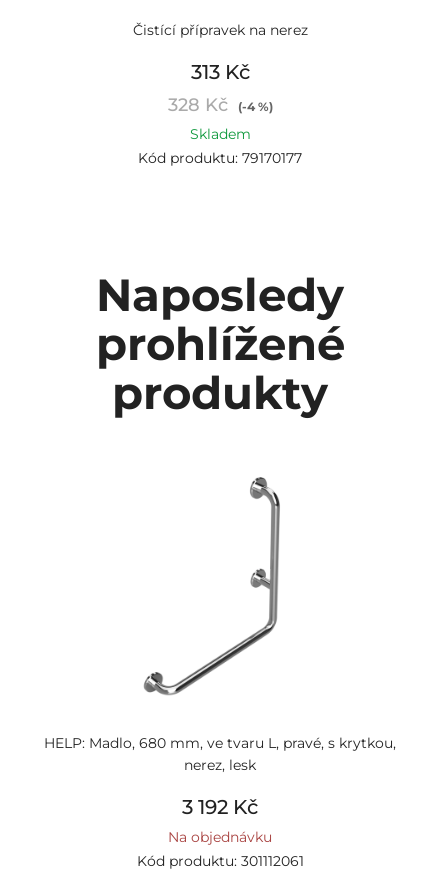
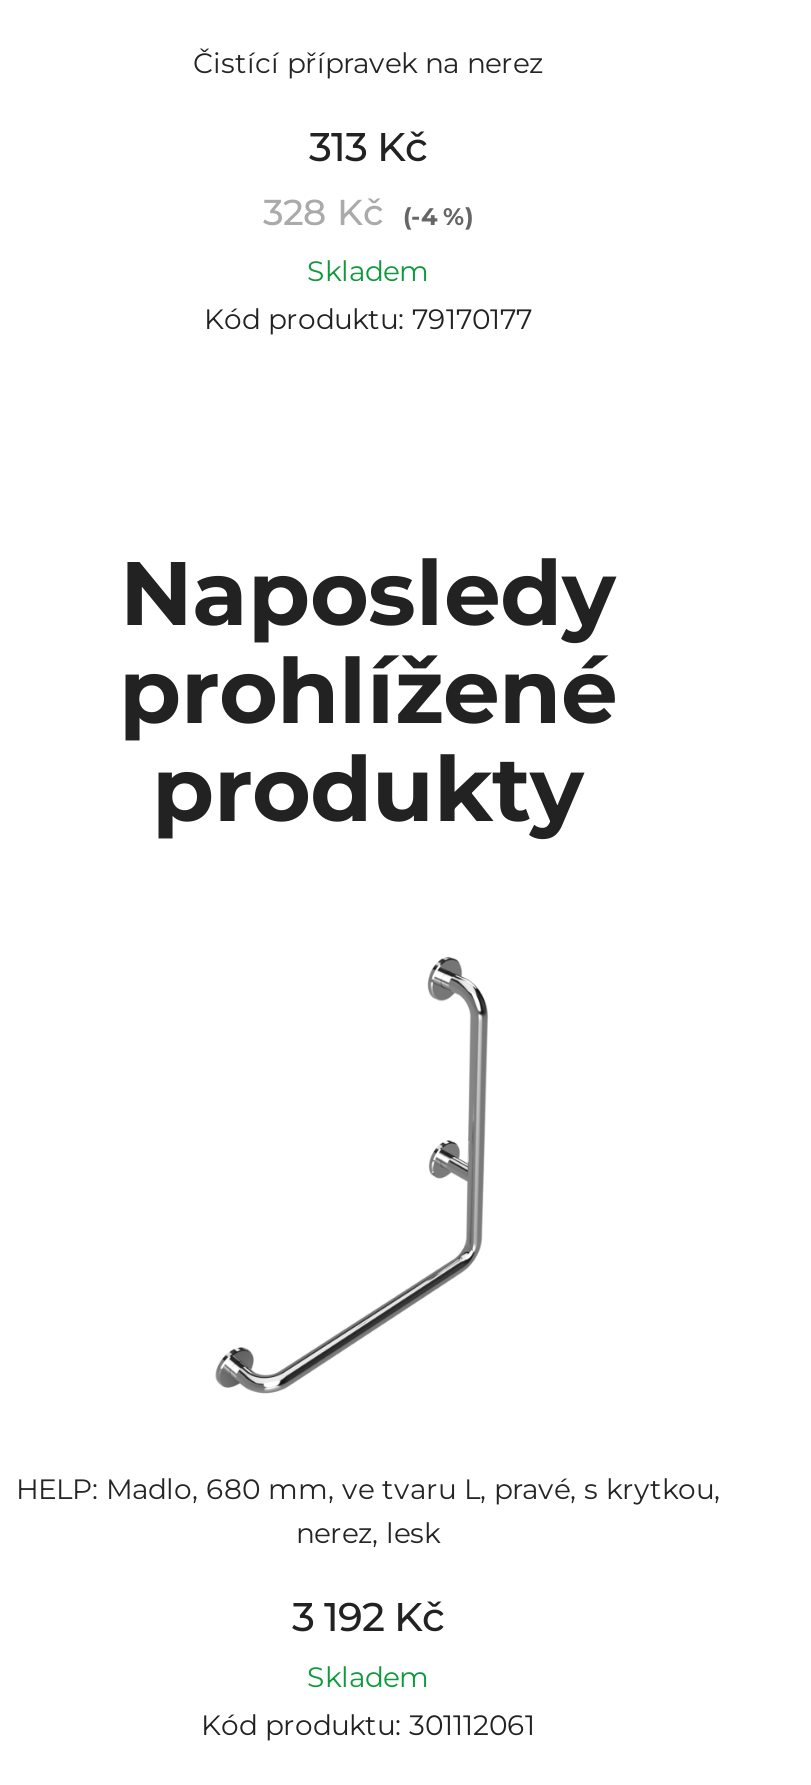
- Na objednávku
+ Skladem
